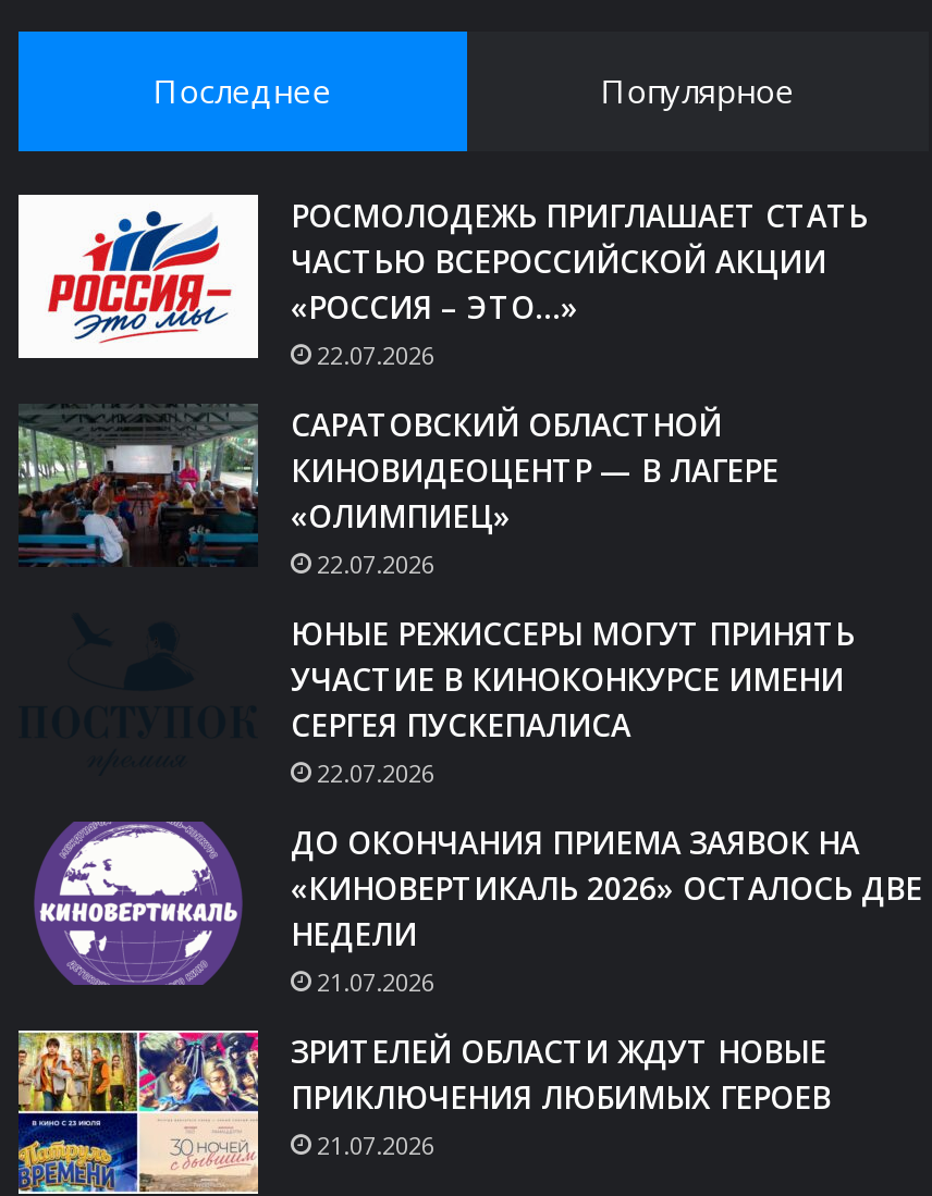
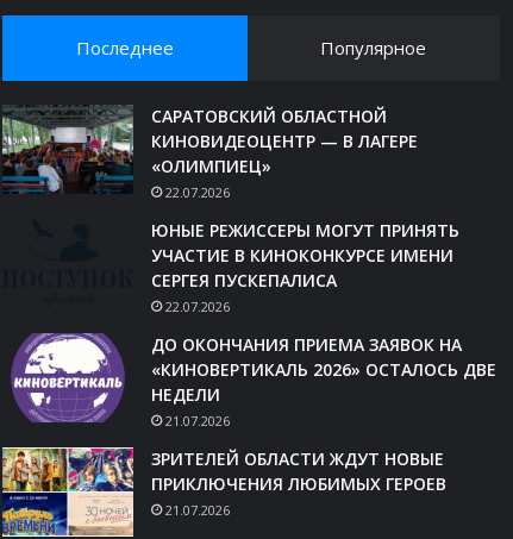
- [image]
- РОСМОЛОДЕЖЬ ПРИГЛАШАЕТ СТАТЬ
- ЧАСТЬЮ ВСЕРОССИЙСКОЙ АКЦИИ
- «РОССИЯ – ЭТО…»
- 22.07.2026
